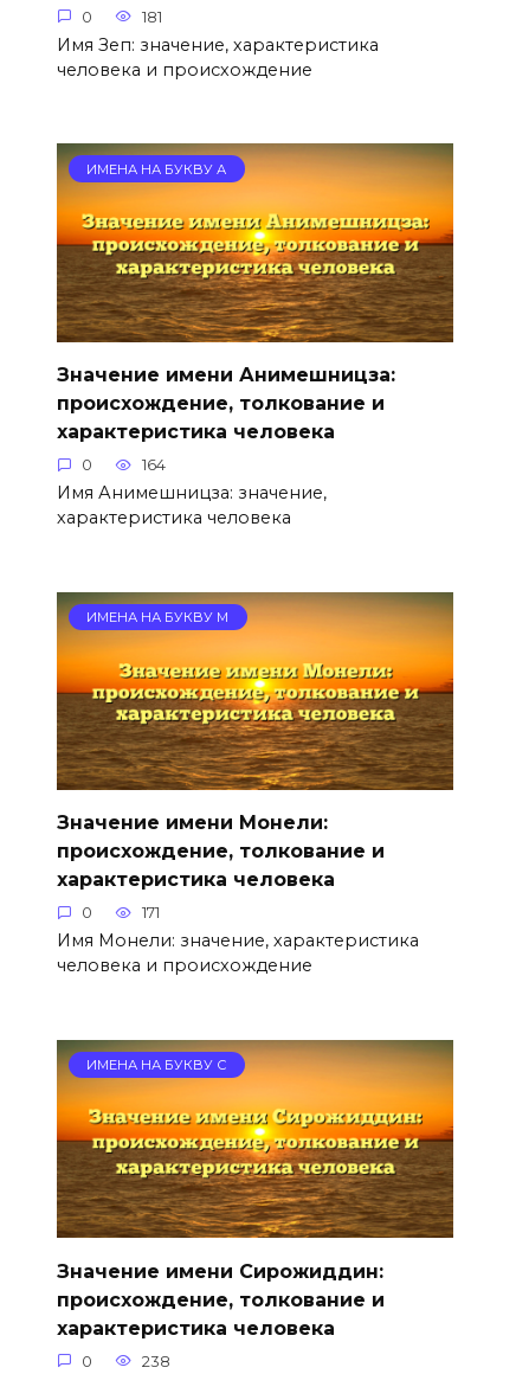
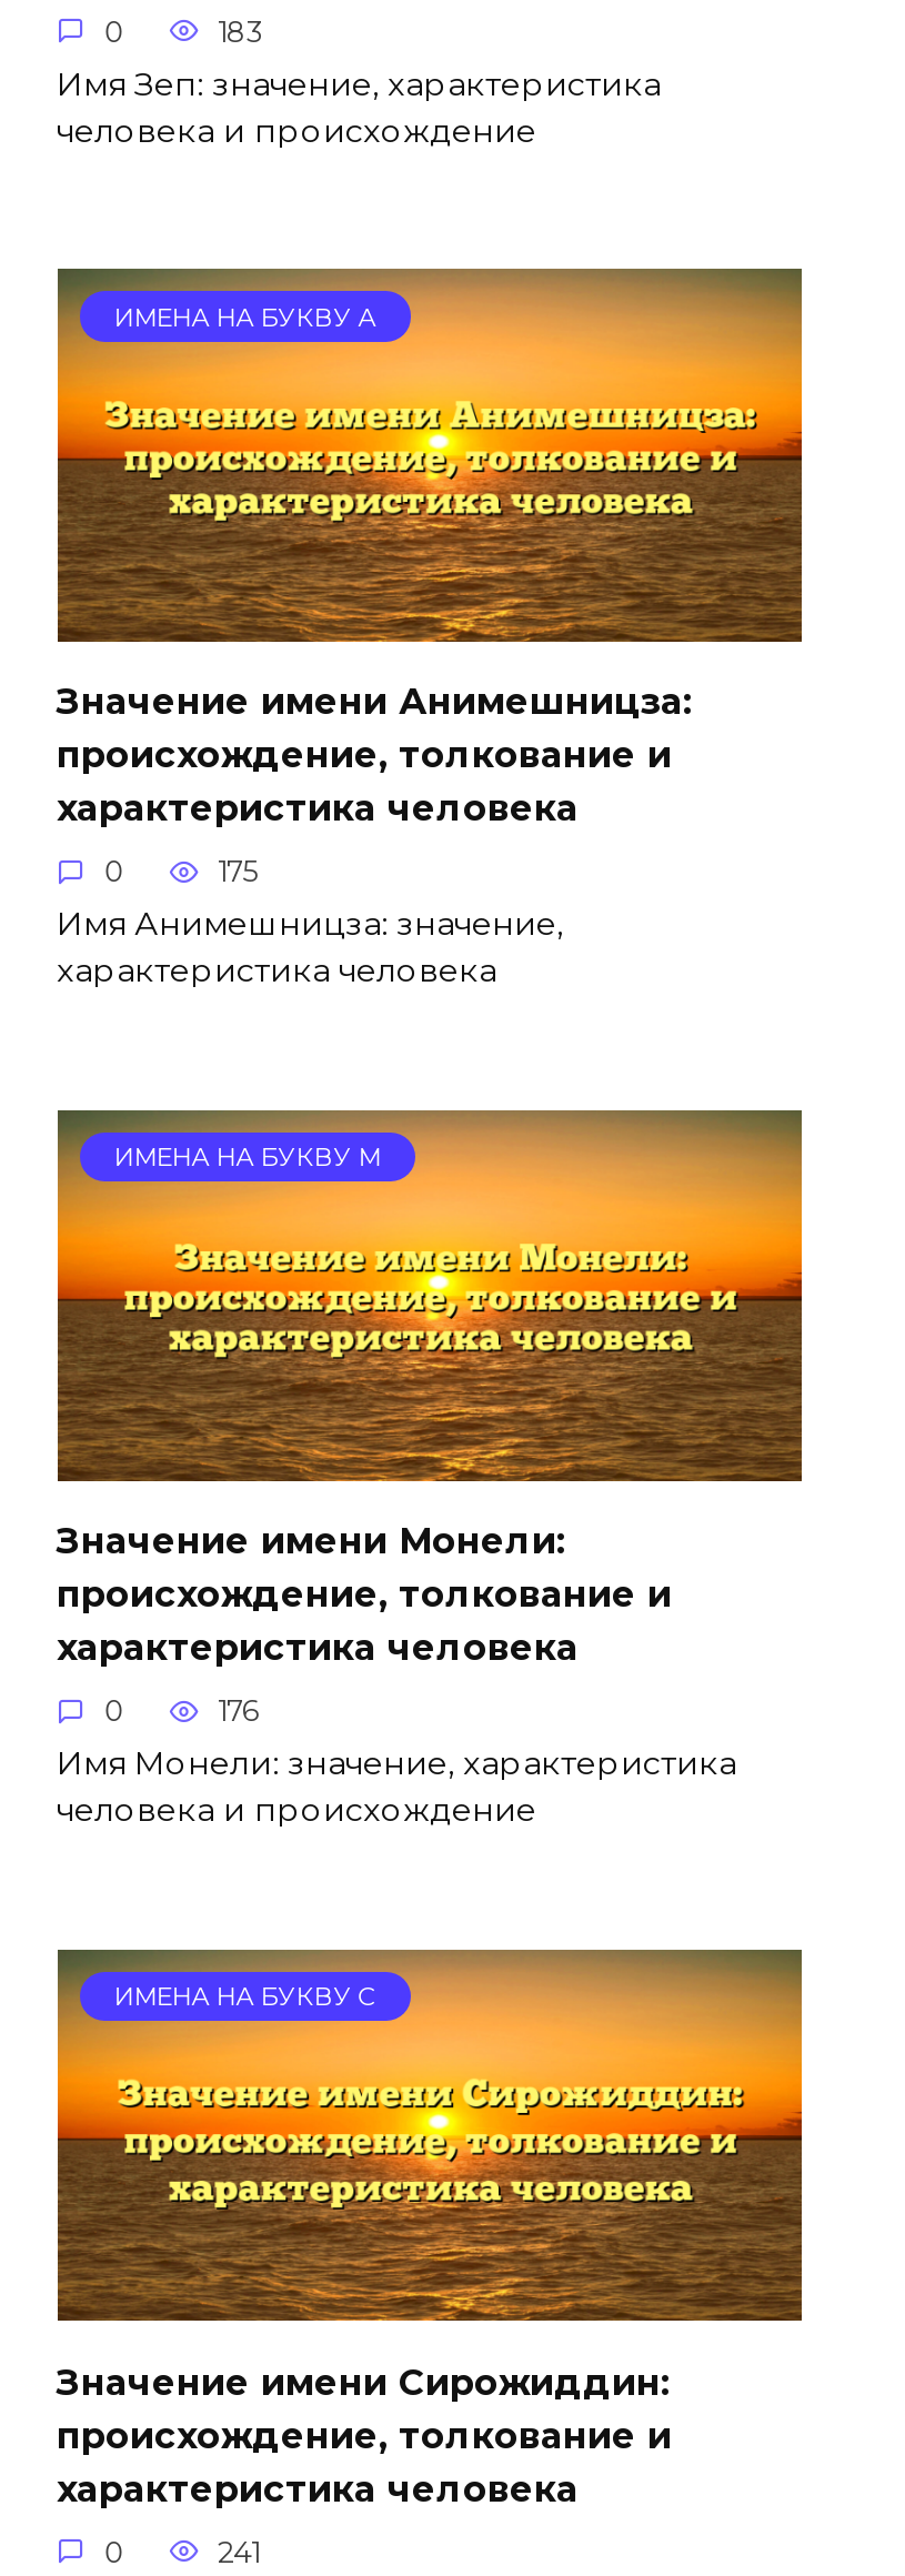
- 181
+ 183

- 164
+ 175

- 171
+ 176

- 238
+ 241
